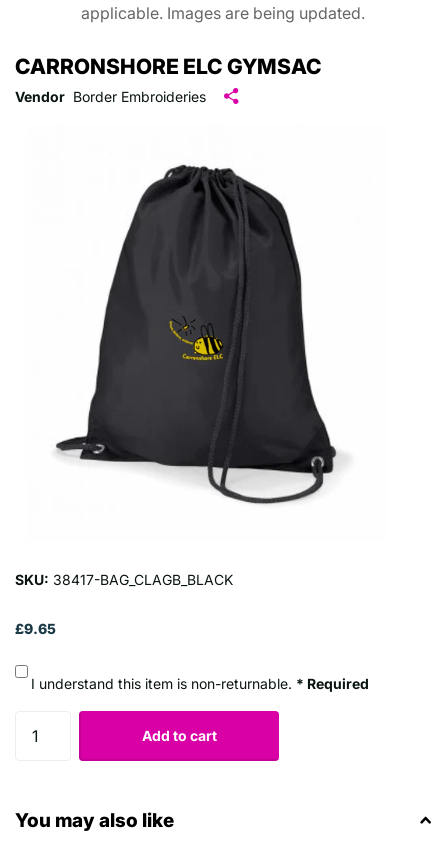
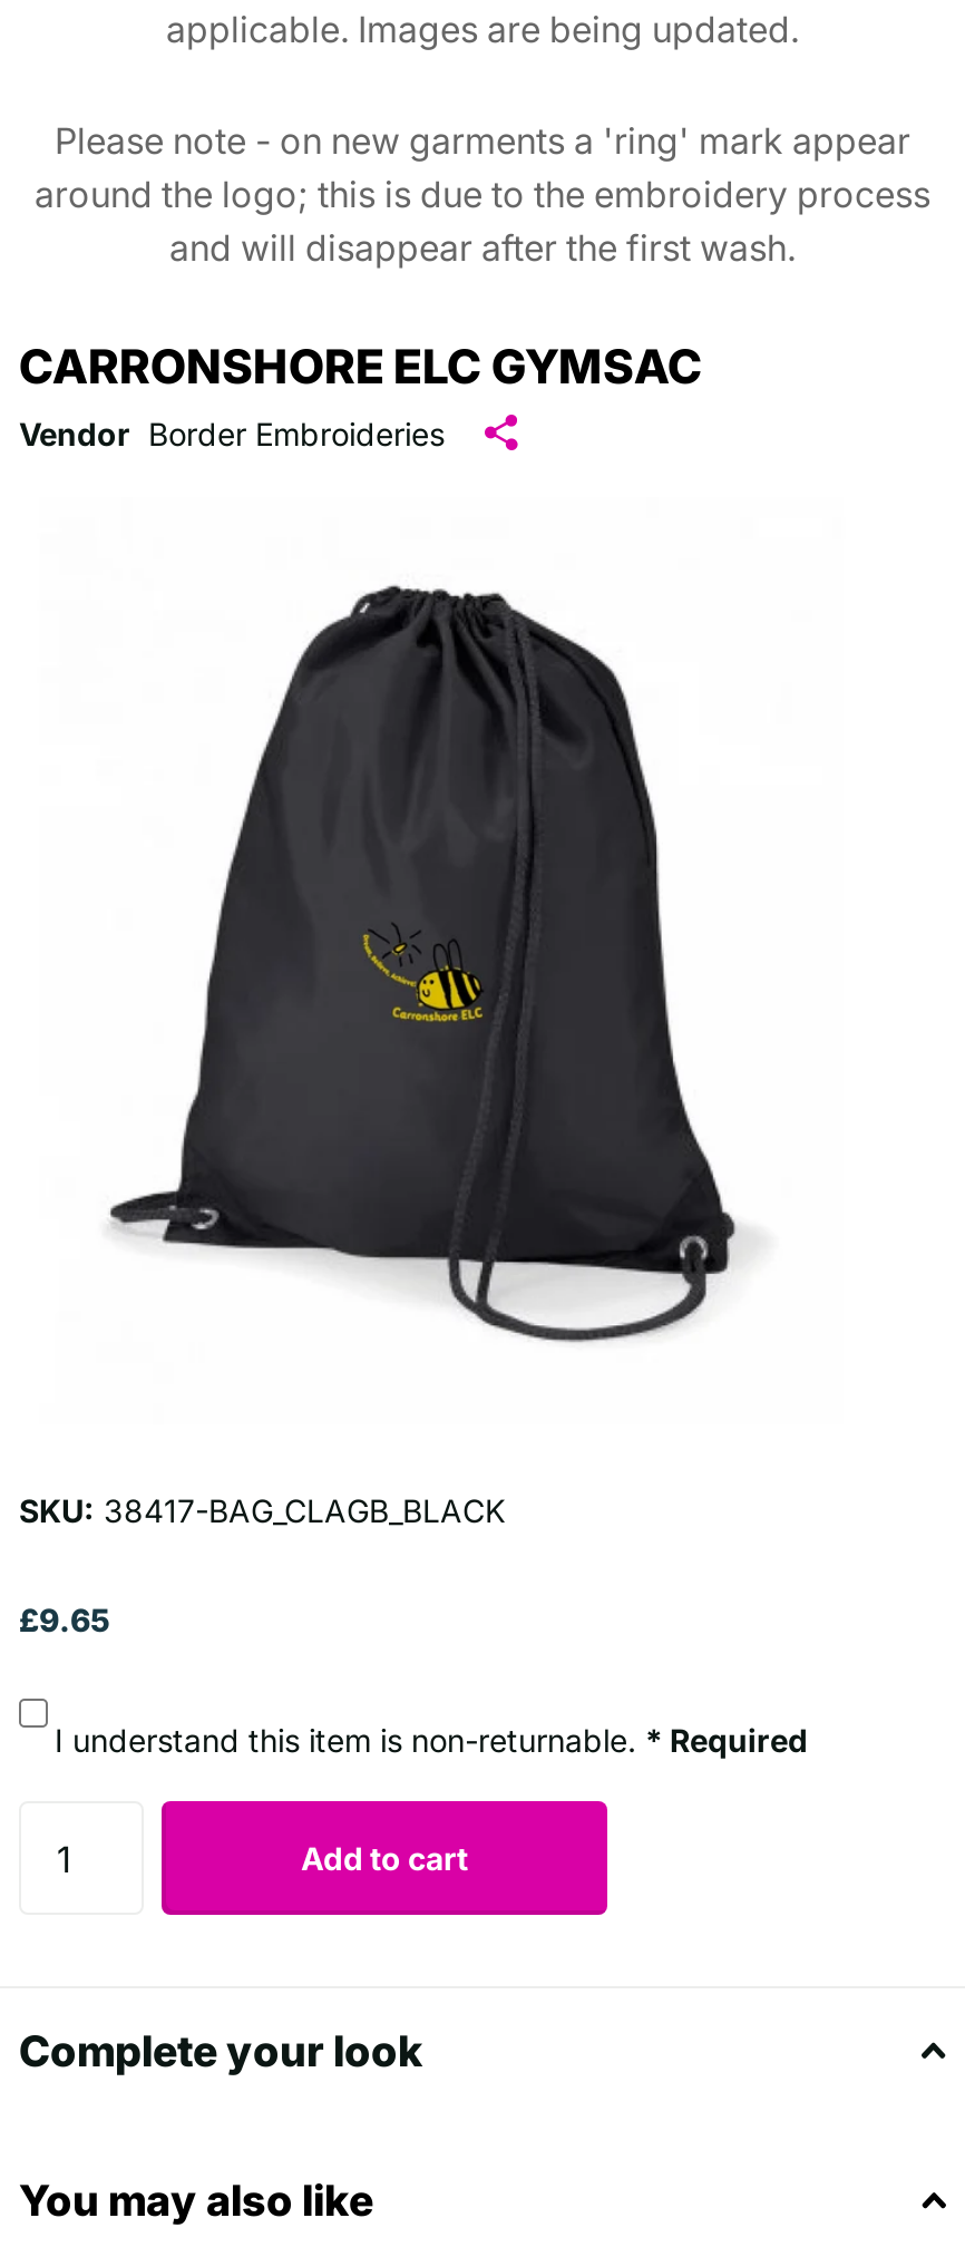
+ Please note - on new garments a 'ring' mark appear
+ around the logo; this is due to the embroidery process
+ and will disappear after the first wash.

+ Complete your look
